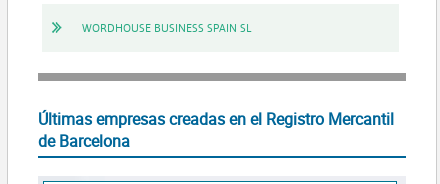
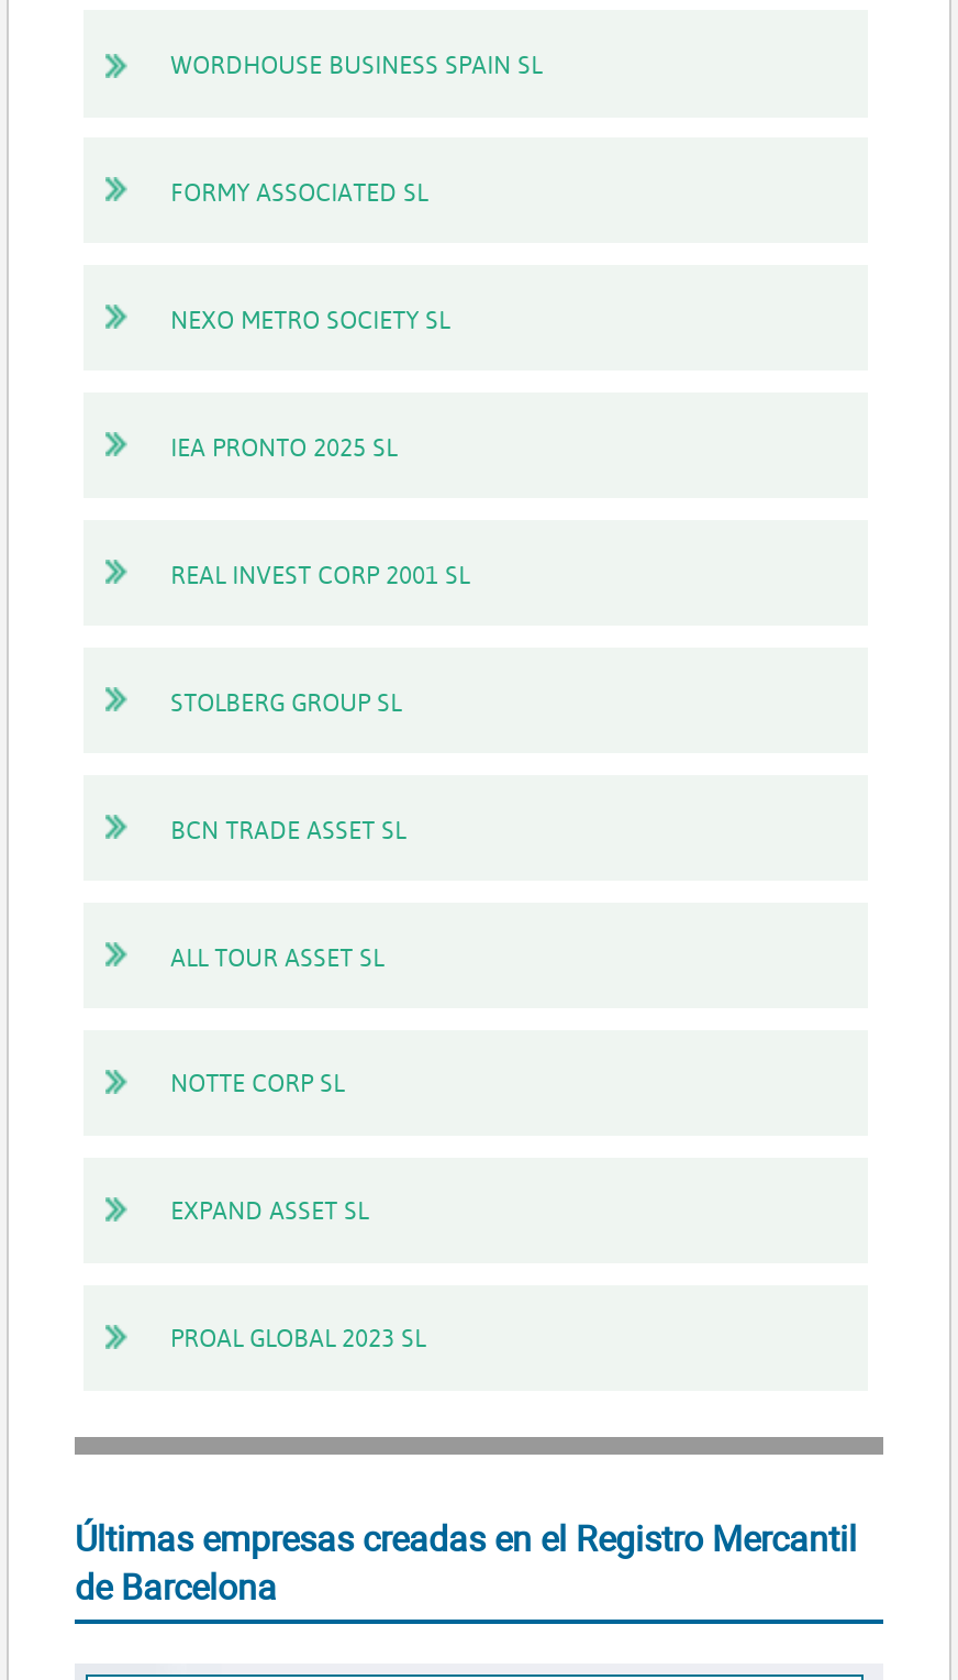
+ FORMY ASSOCIATED SL

+ NEXO METRO SOCIETY SL

+ IEA PRONTO 2025 SL

+ REAL INVEST CORP 2001 SL

+ STOLBERG GROUP SL

+ BCN TRADE ASSET SL

+ ALL TOUR ASSET SL

+ NOTTE CORP SL

+ EXPAND ASSET SL

+ PROAL GLOBAL 2023 SL
